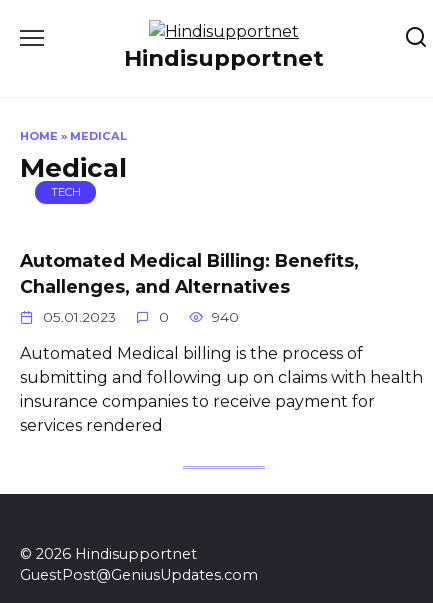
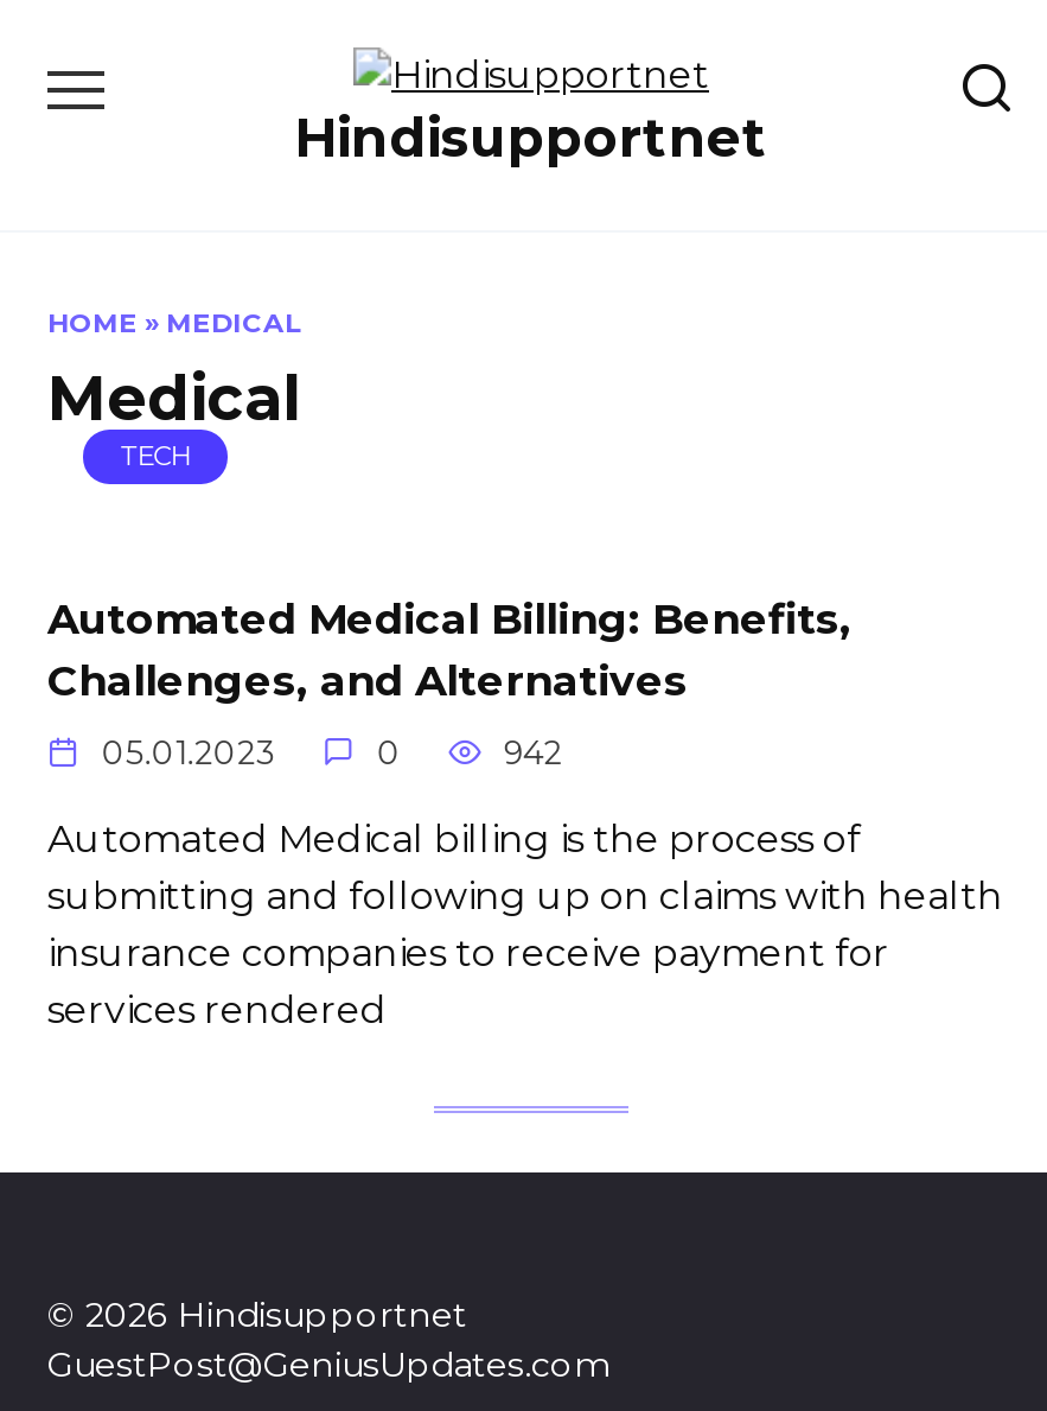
- 940
+ 942
